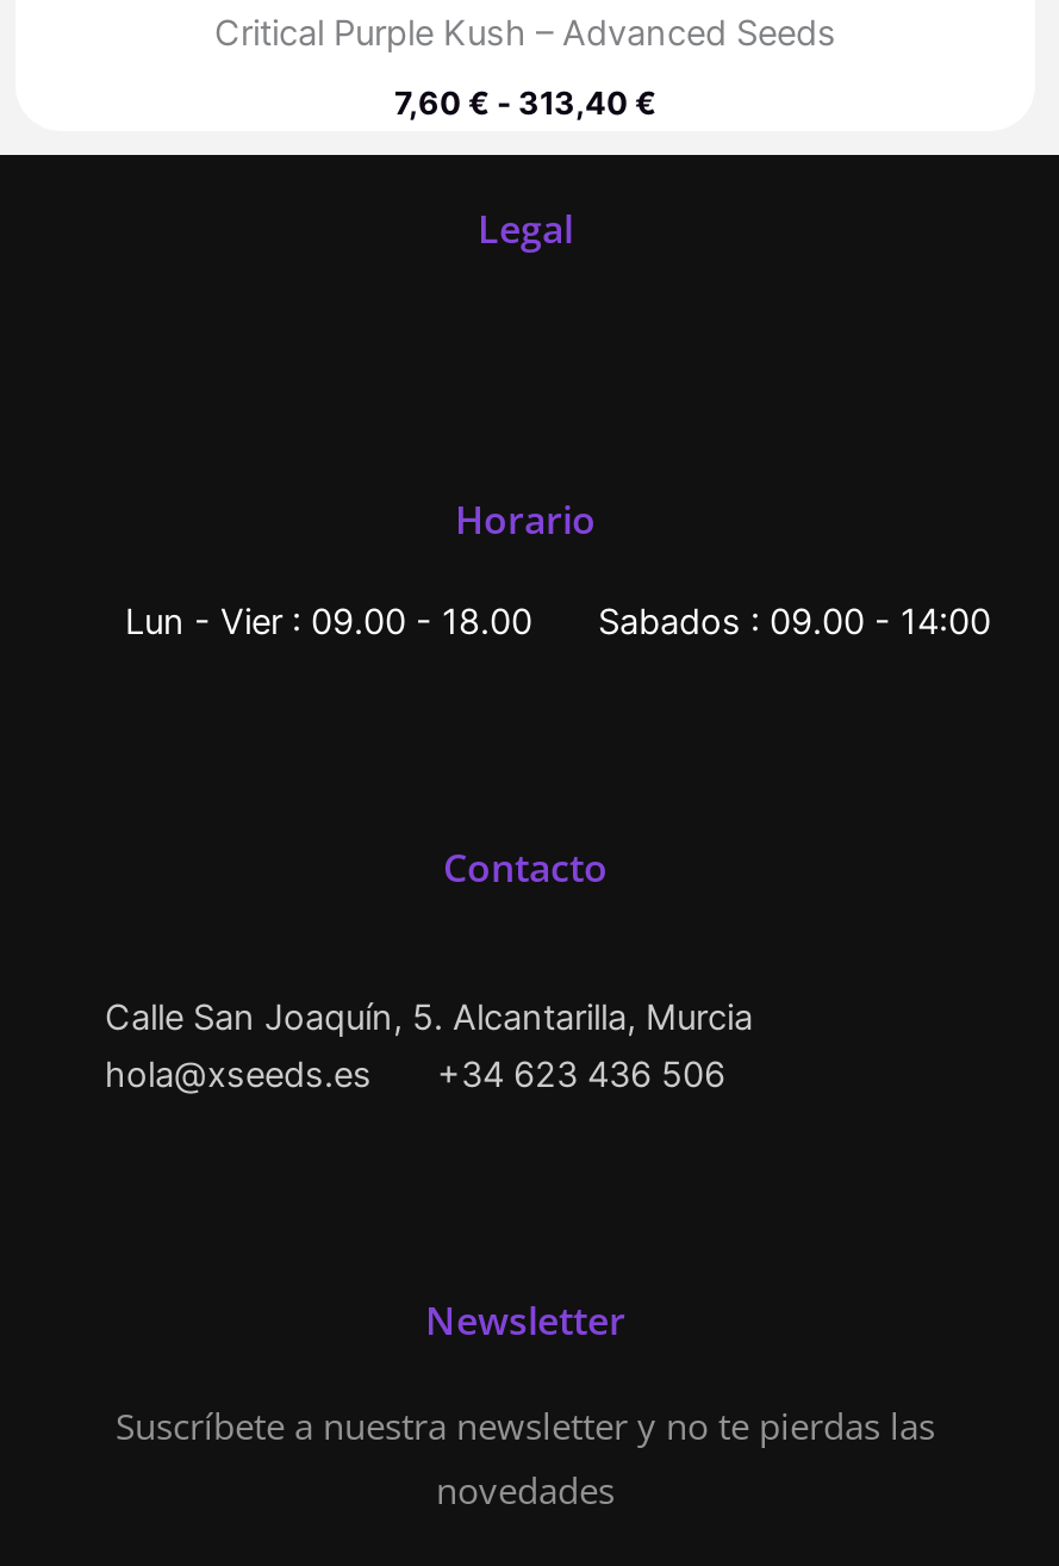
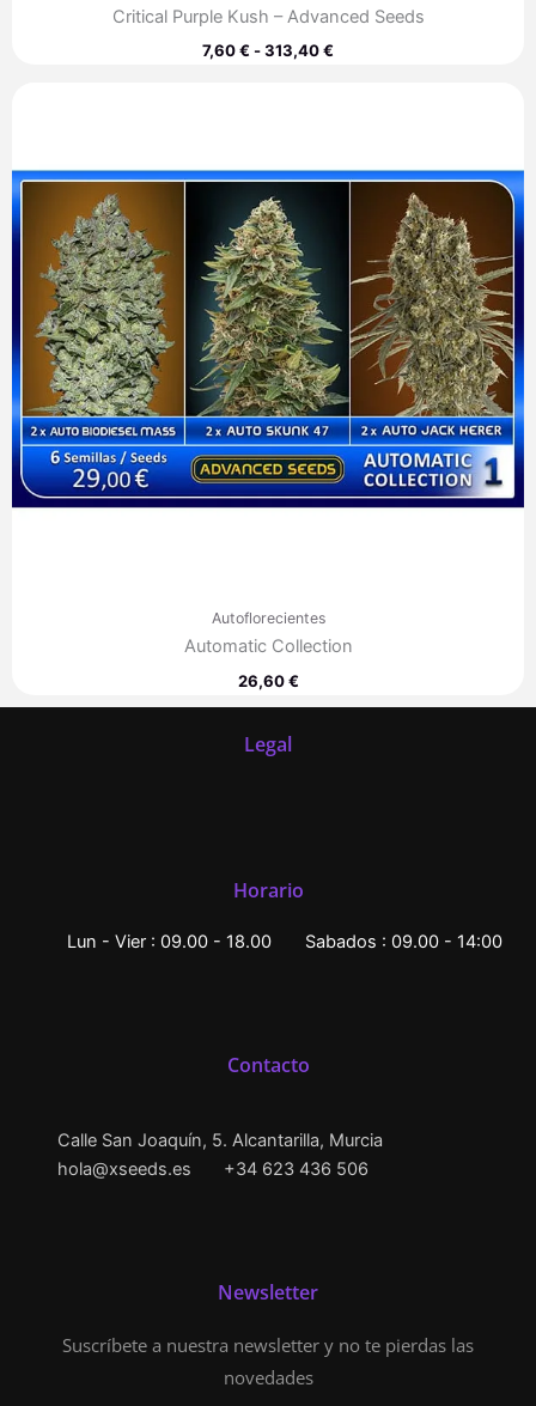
+ [image]

+ Autoflorecientes
+ Automatic Collection
+ 26,60 €
